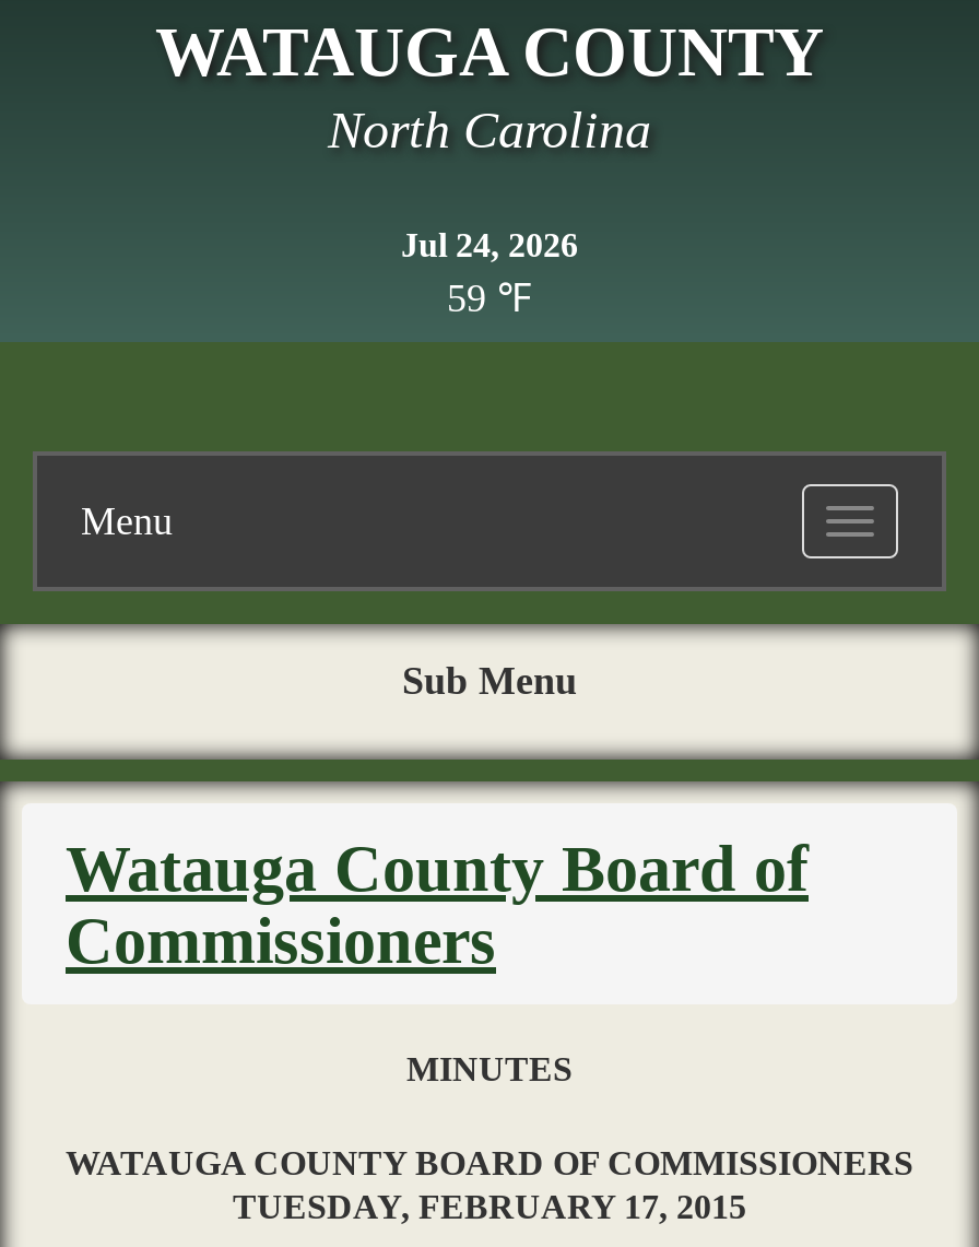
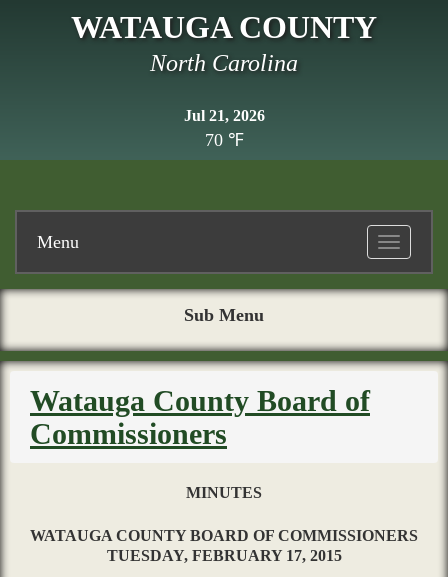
- Jul 24, 2026
+ Jul 21, 2026

- 59 ℉
+ 70 ℉
